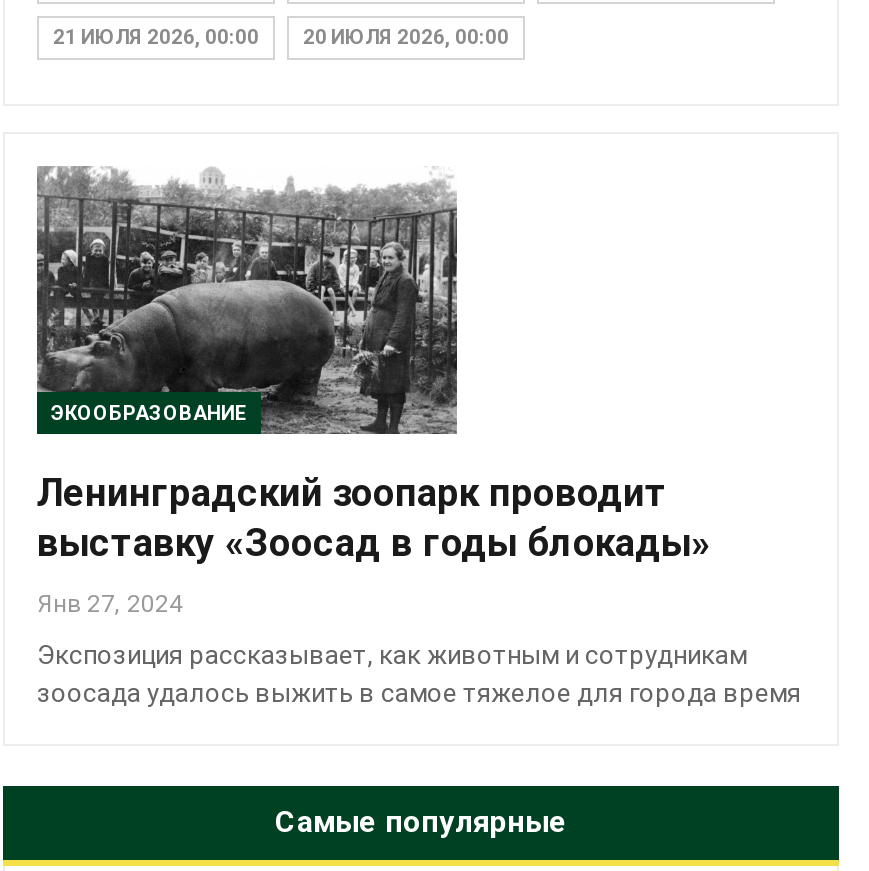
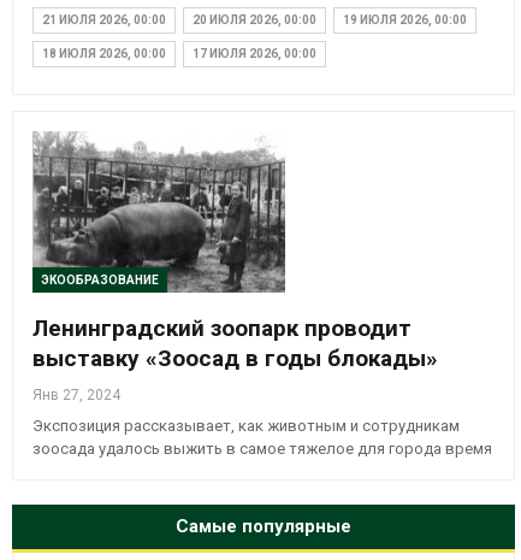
+ 19 ИЮЛЯ 2026, 00:00
+ 18 ИЮЛЯ 2026, 00:00
+ 17 ИЮЛЯ 2026, 00:00

moved down: [image]
